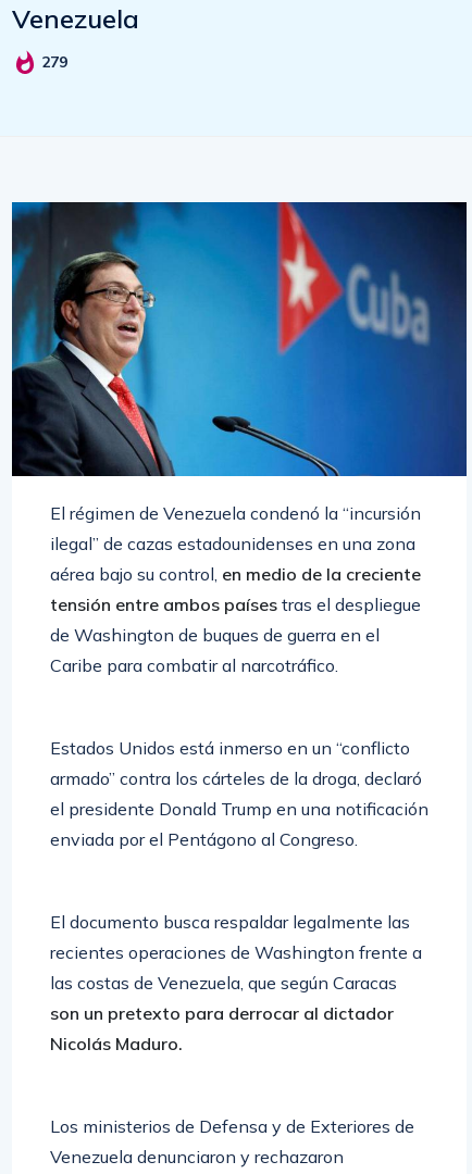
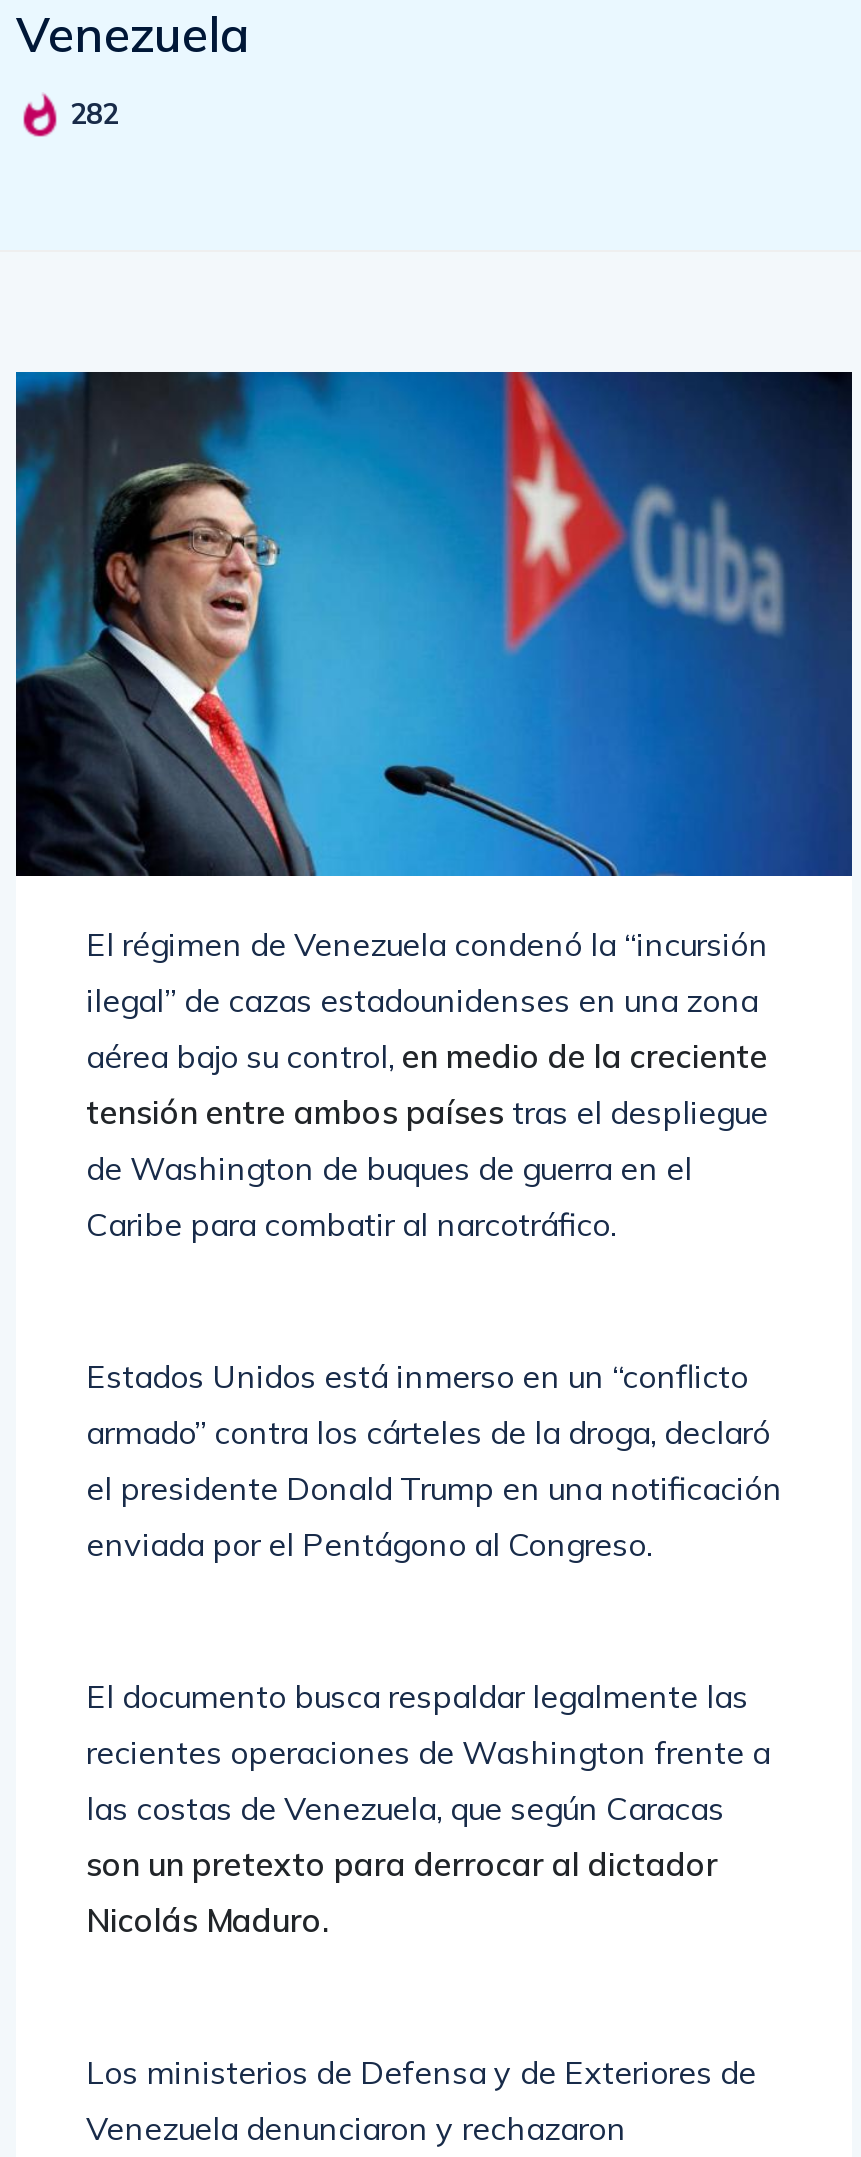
- 279
+ 282
